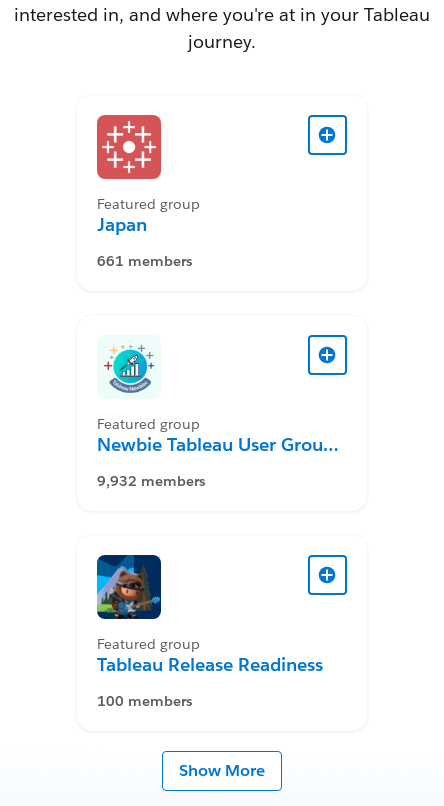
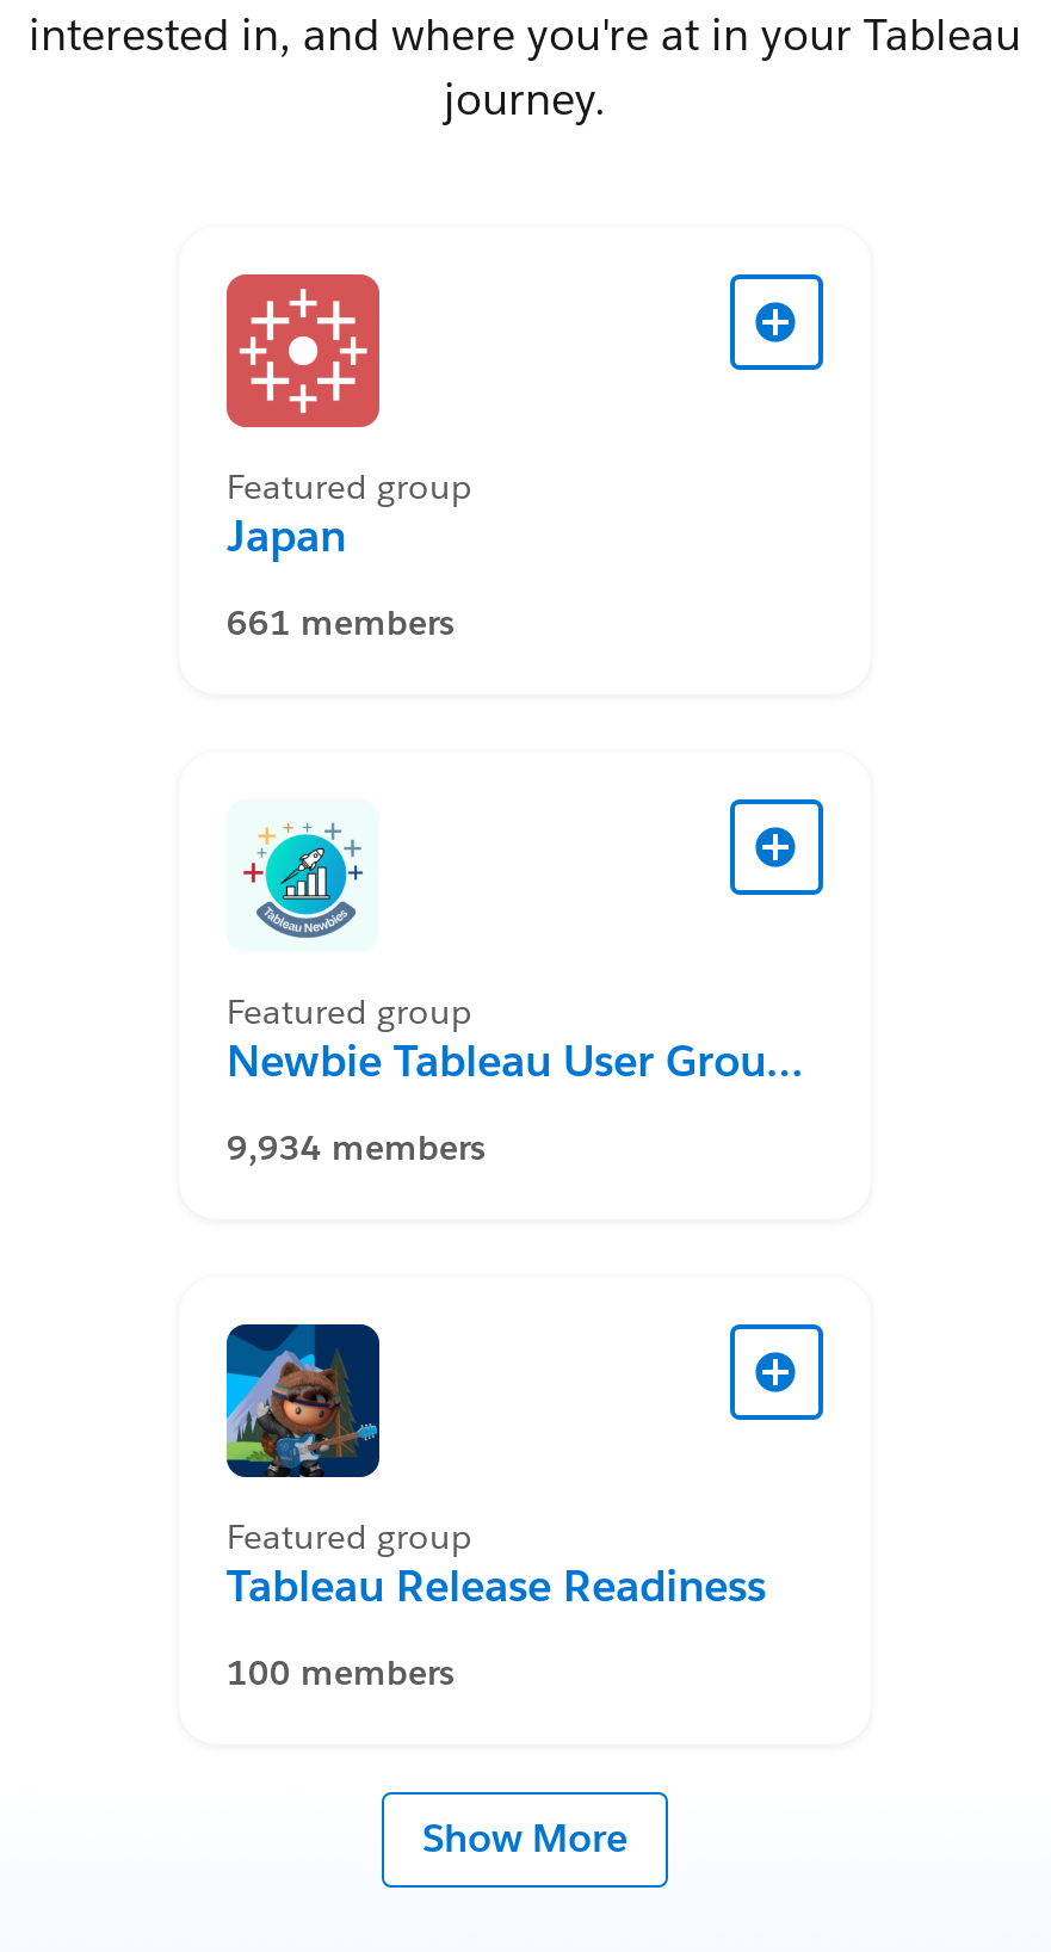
- 9,932 members
+ 9,934 members
